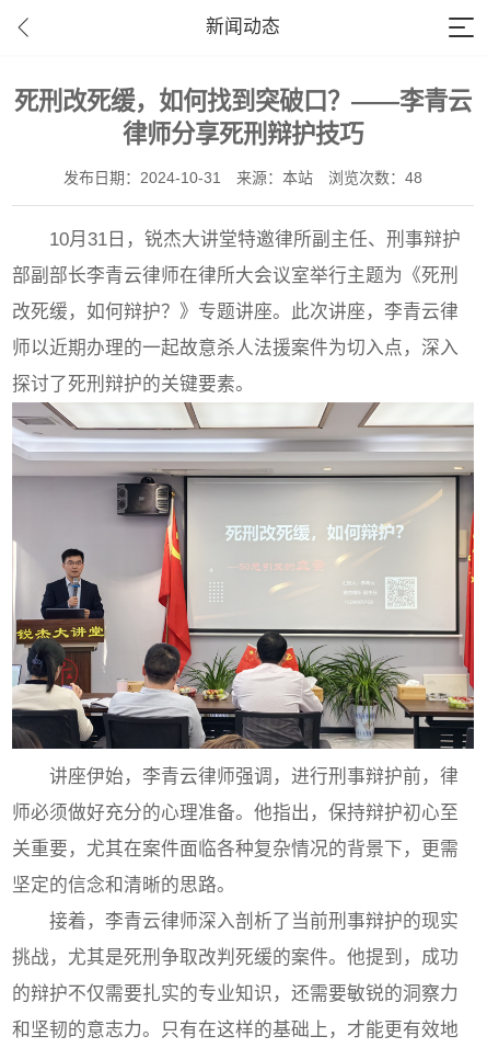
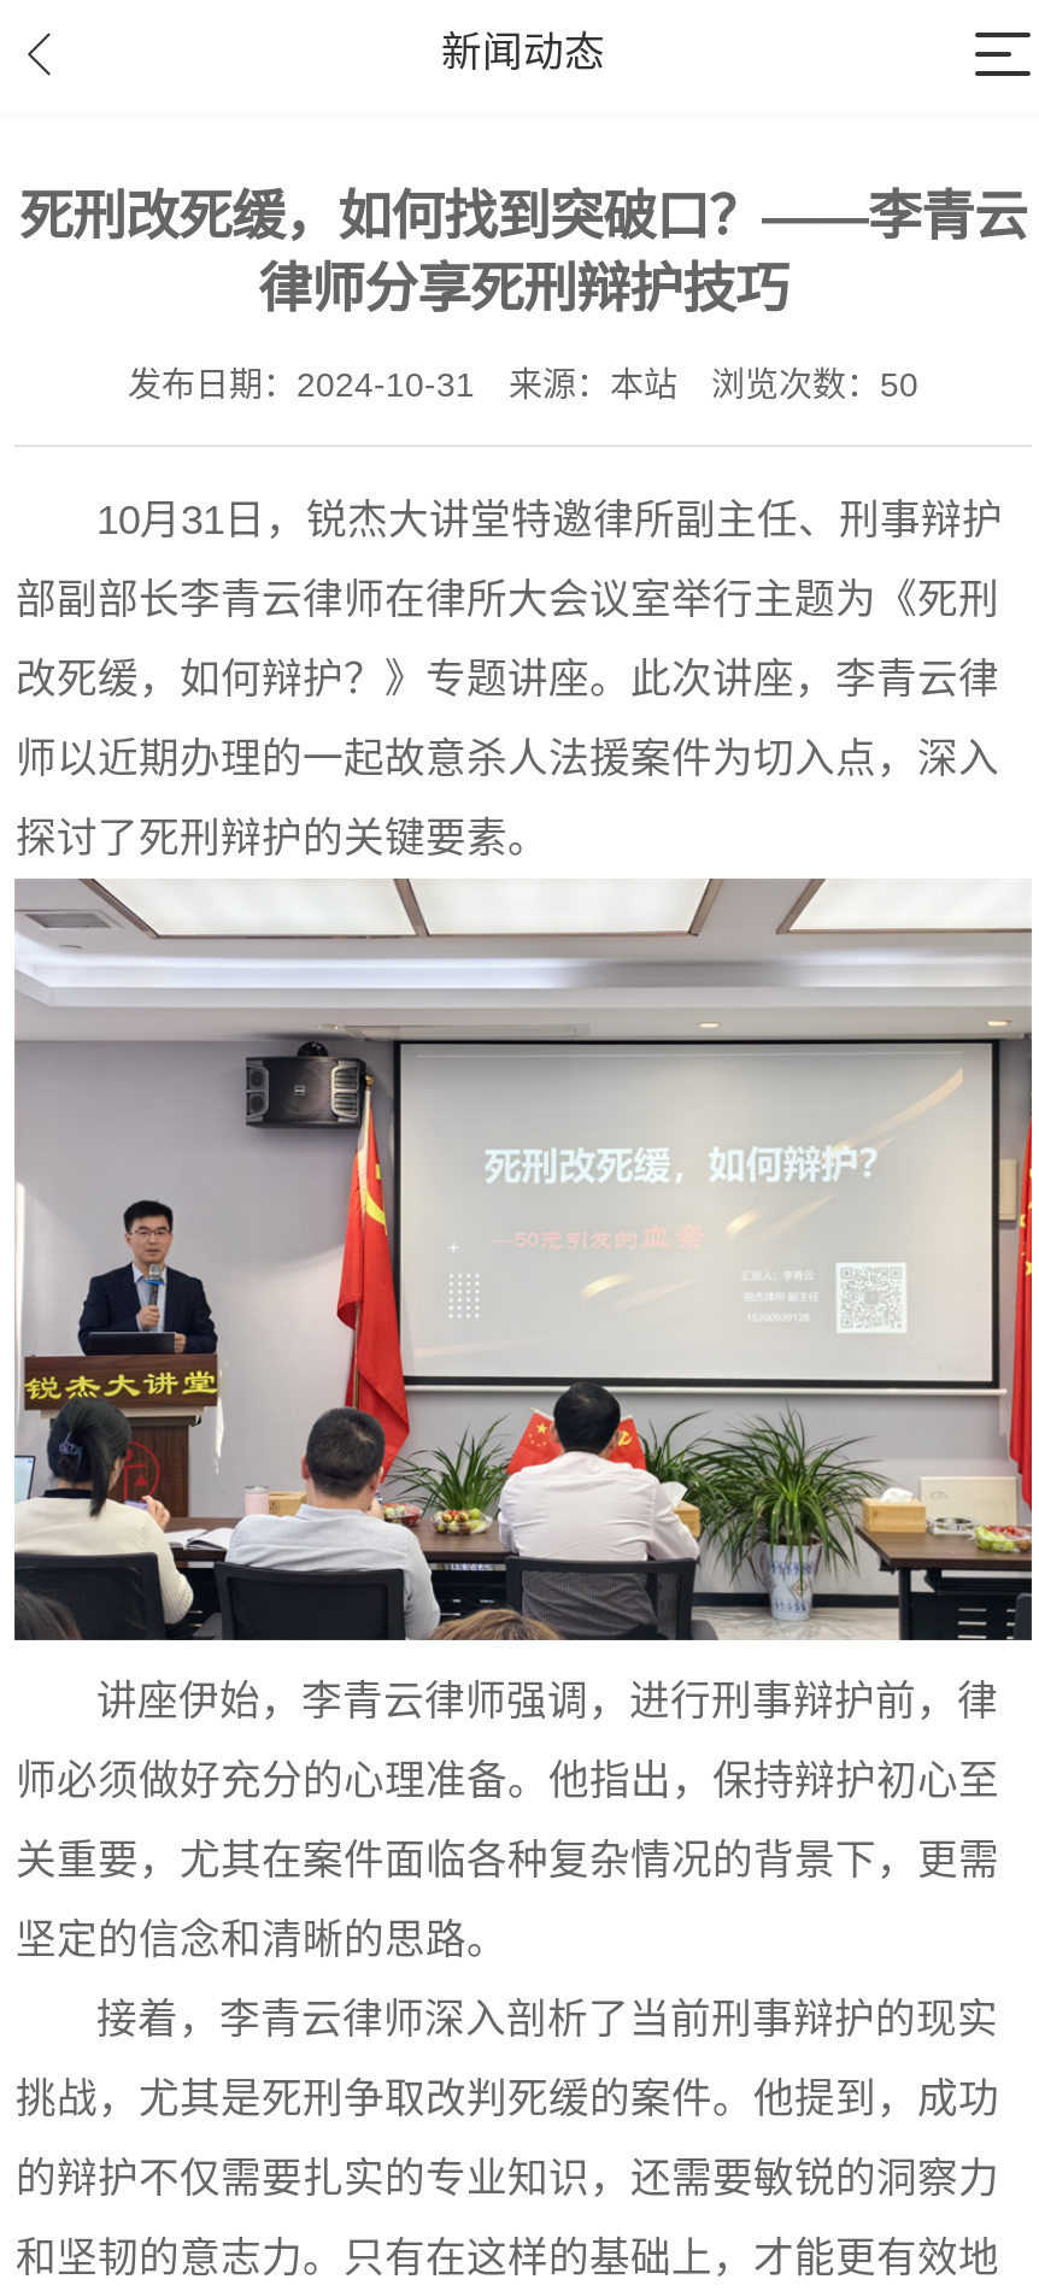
- 发布日期：2024-10-31 来源：本站 浏览次数：48
+ 发布日期：2024-10-31 来源：本站 浏览次数：50
